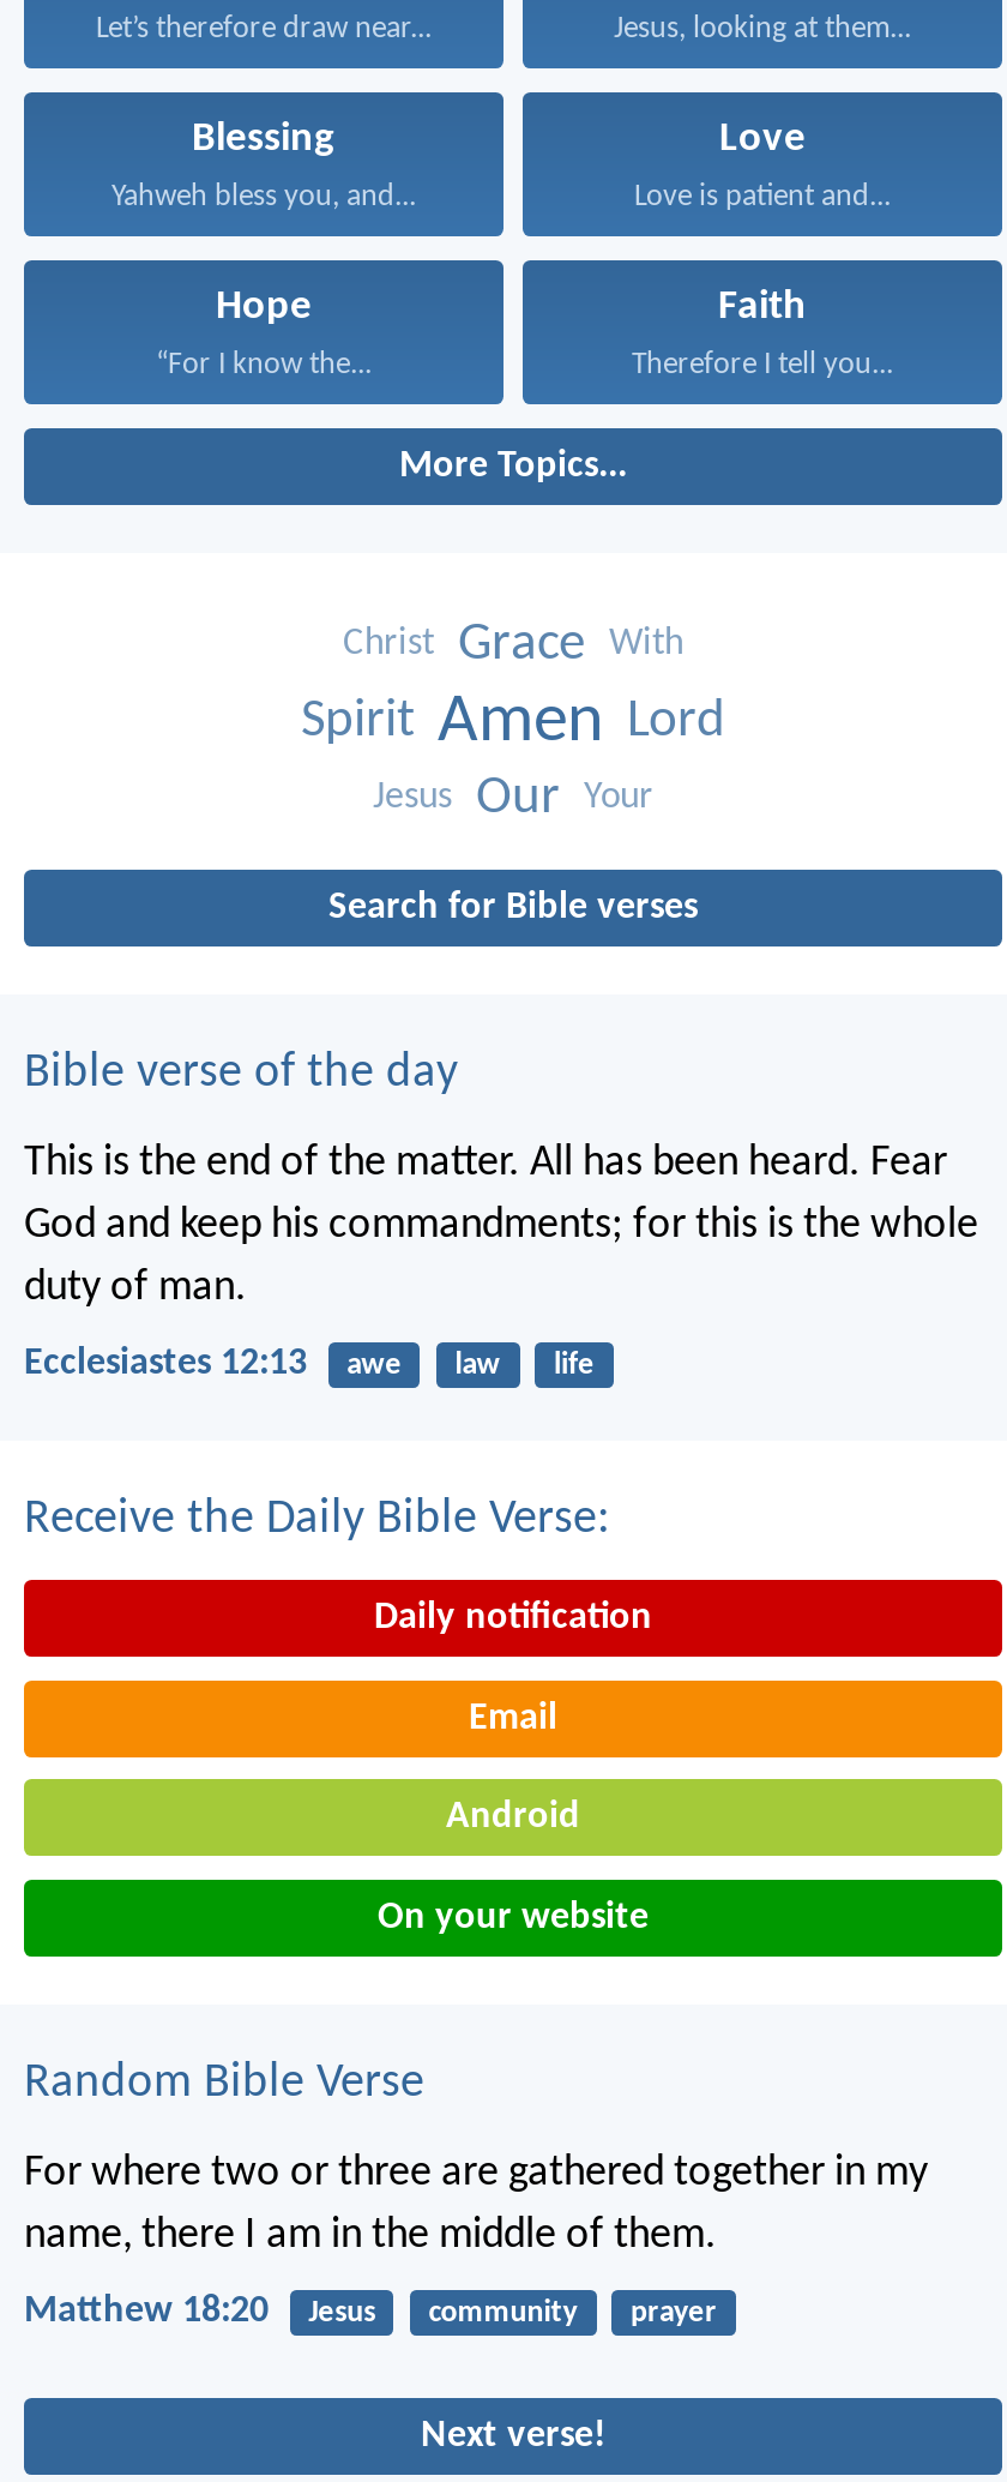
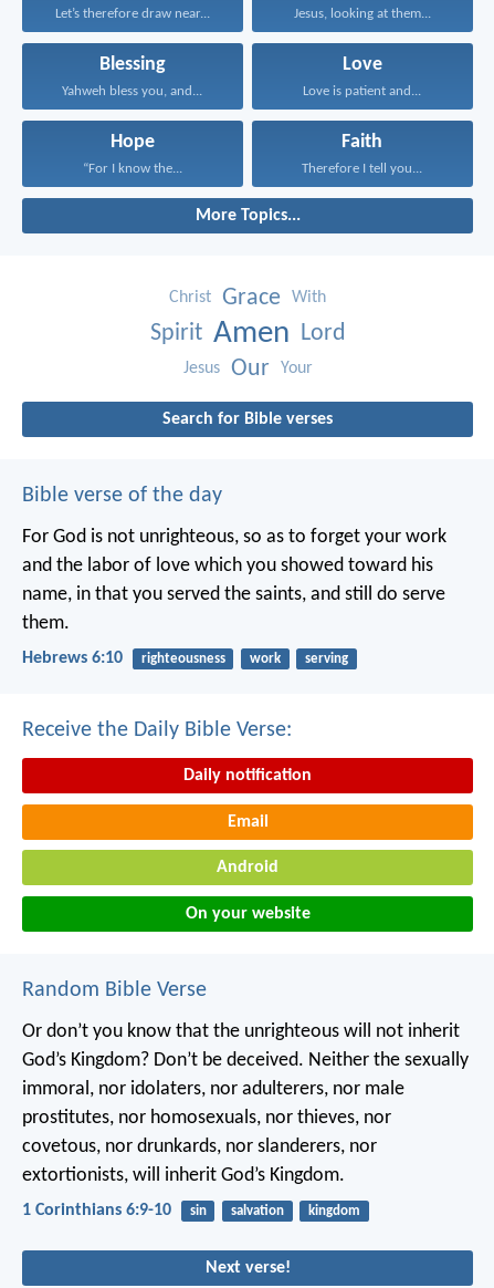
- This is the end of the matter. All has been heard. Fear
- God and keep his commandments; for this is the whole
- duty of man.
+ For God is not unrighteous, so as to forget your work
+ and the labor of love which you showed toward his
+ name, in that you served the saints, and still do serve
+ them.

- Ecclesiastes 12:13
- awe
- law
- life
+ Hebrews 6:10
+ righteousness
+ work
+ serving

- For where two or three are gathered together in my
- name, there I am in the middle of them.
+ Or don’t you know that the unrighteous will not inherit
+ God’s Kingdom? Don’t be deceived. Neither the sexually
+ immoral, nor idolaters, nor adulterers, nor male
+ prostitutes, nor homosexuals, nor thieves, nor
+ covetous, nor drunkards, nor slanderers, nor
+ extortionists, will inherit God’s Kingdom.

- Matthew 18:20
- Jesus
- community
- prayer
+ 1 Corinthians 6:9-10
+ sin
+ salvation
+ kingdom
